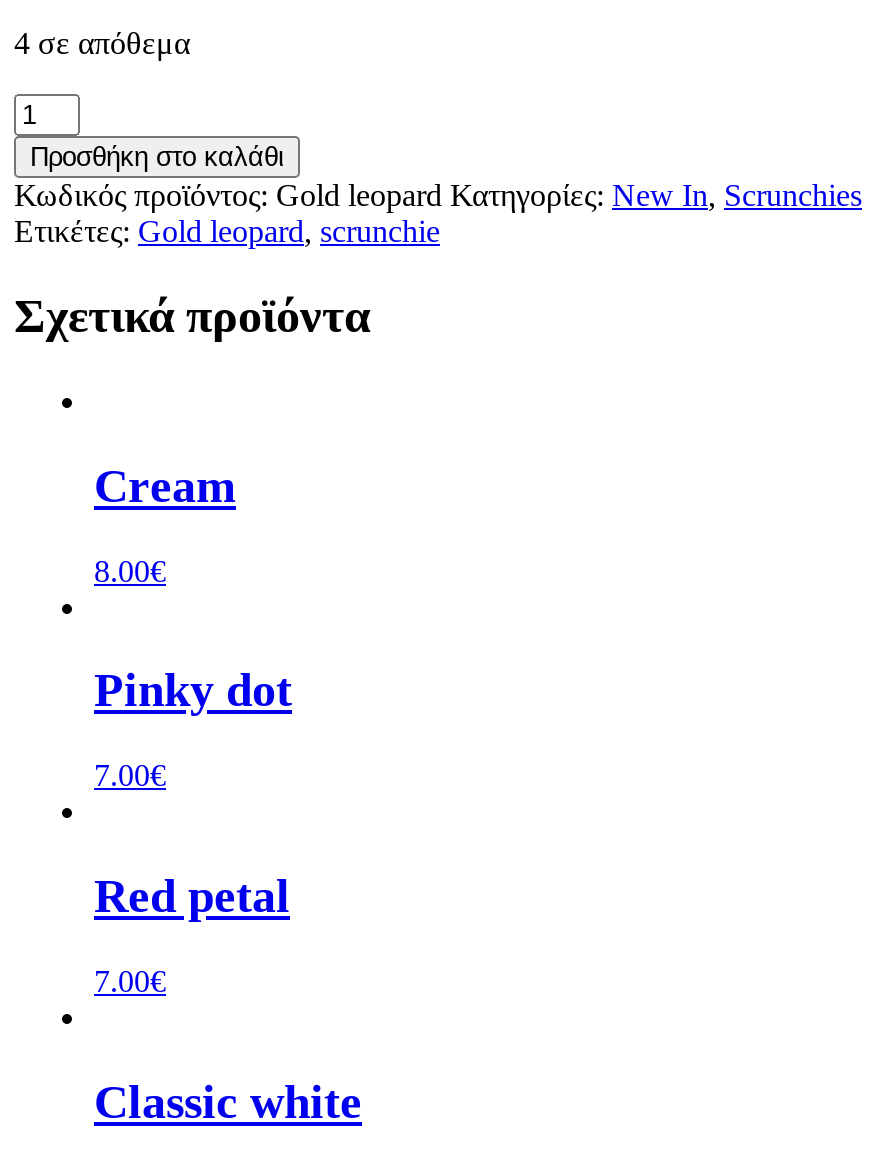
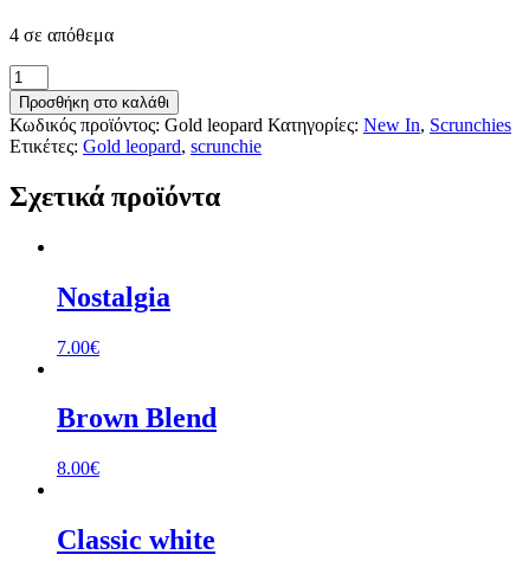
- Cream
- 8.00€
- Pinky dot
+ Nostalgia

- Red petal
+ Brown Blend

- 7.00€
+ 8.00€
